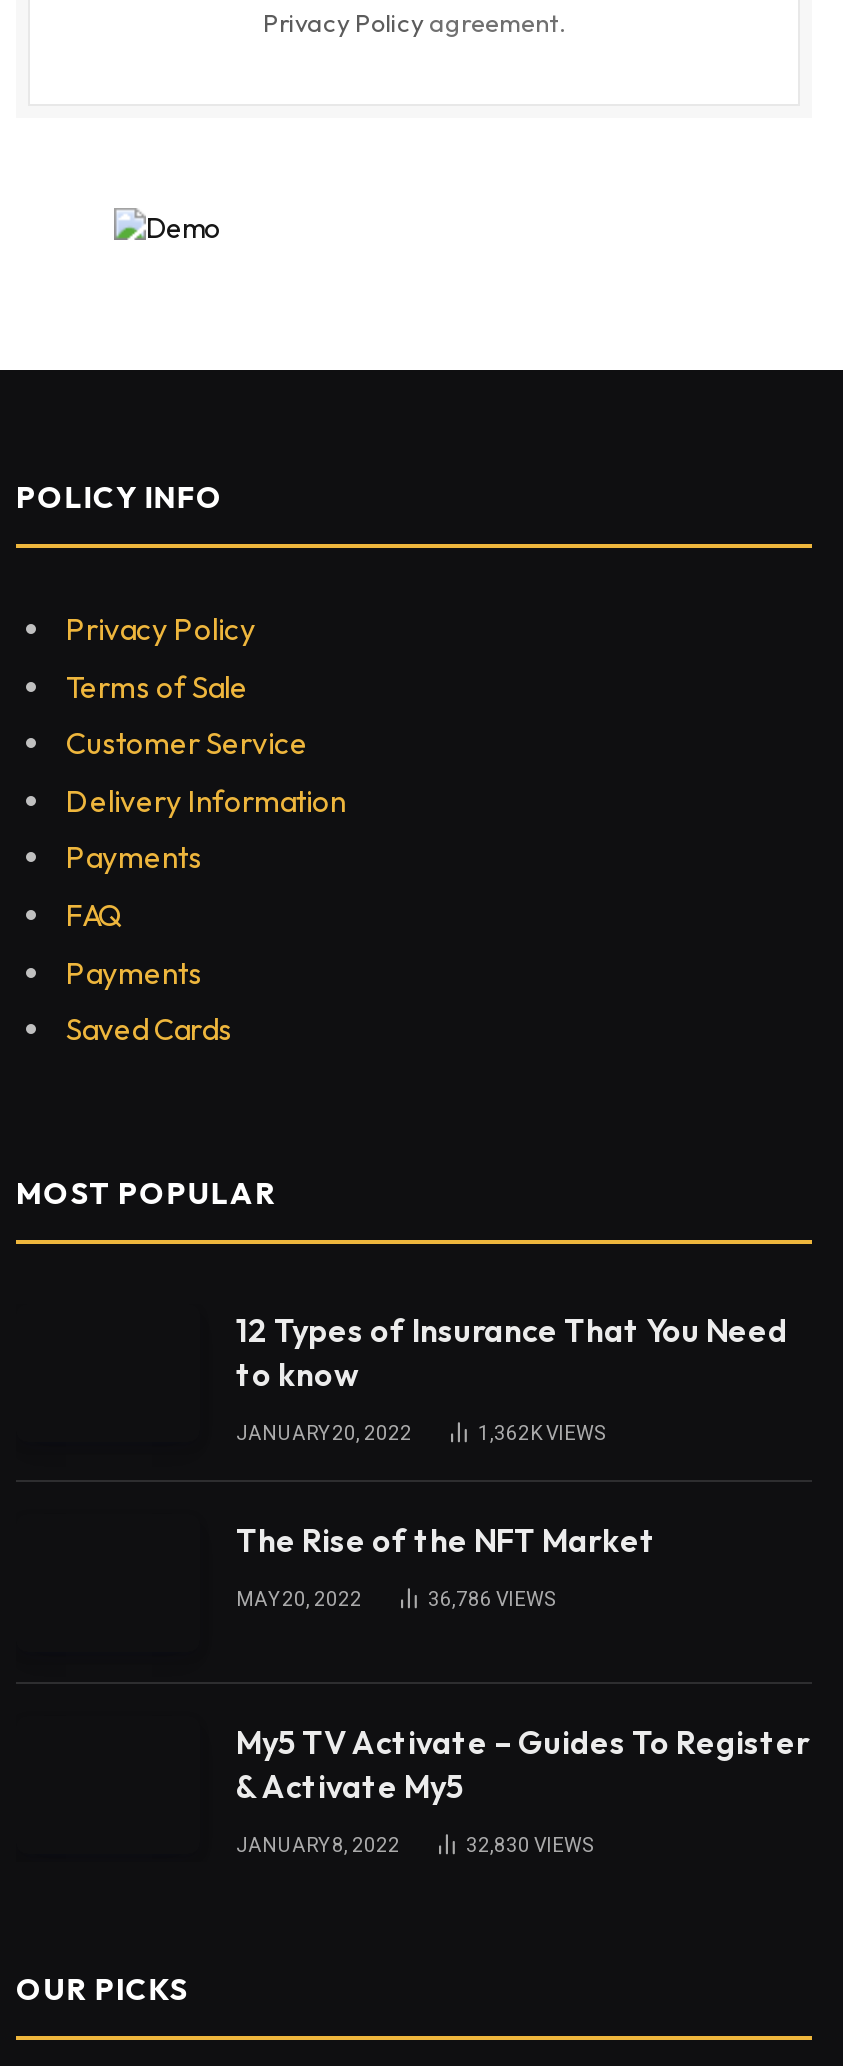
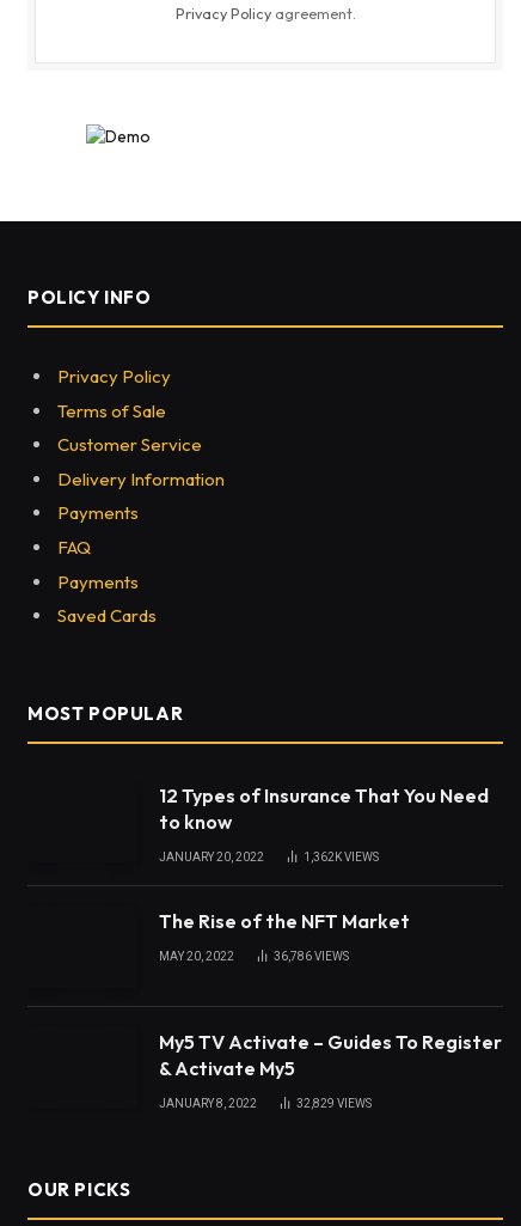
- 32,830 VIEWS
+ 32,829 VIEWS
